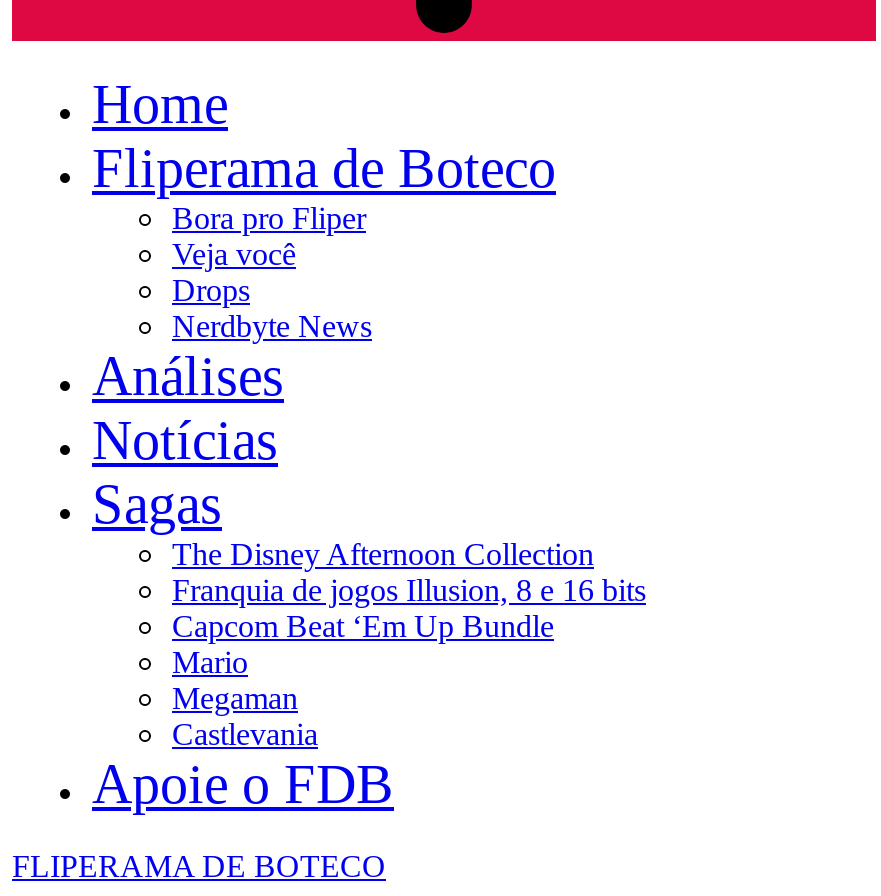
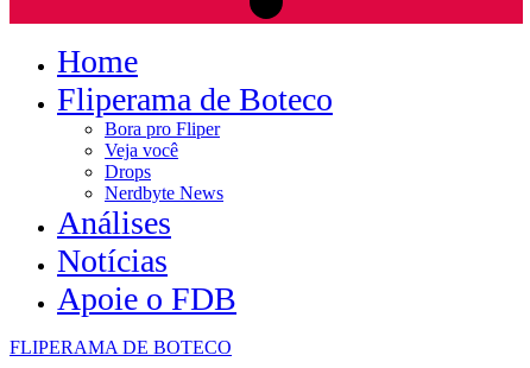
- Sagas
- The Disney Afternoon Collection
- Franquia de jogos Illusion, 8 e 16 bits
- Capcom Beat ‘Em Up Bundle
- Mario
- Megaman
- Castlevania
